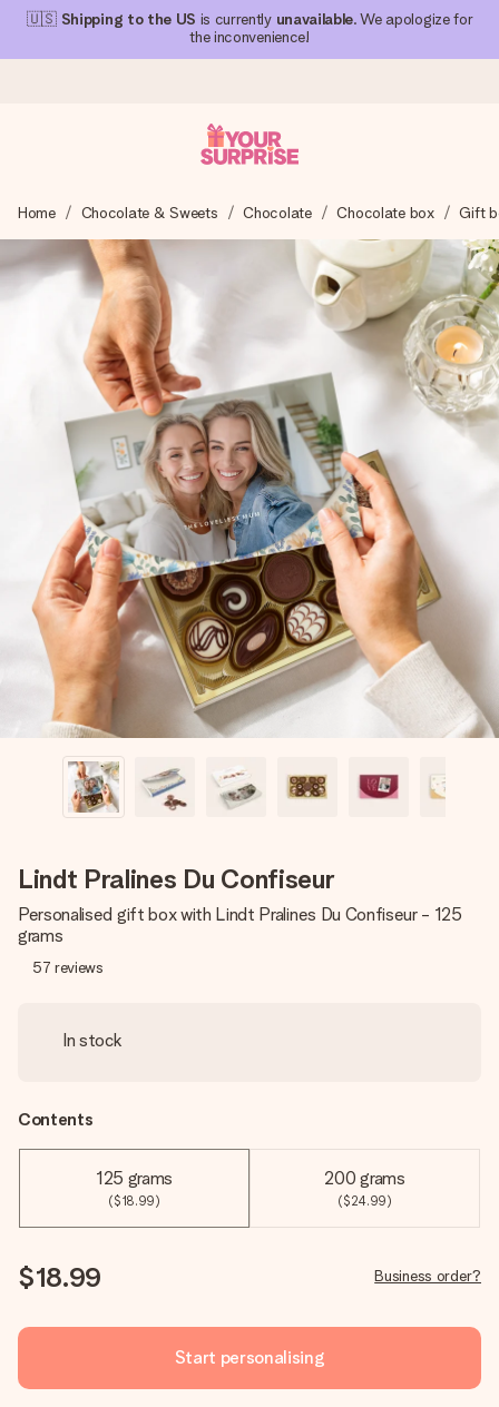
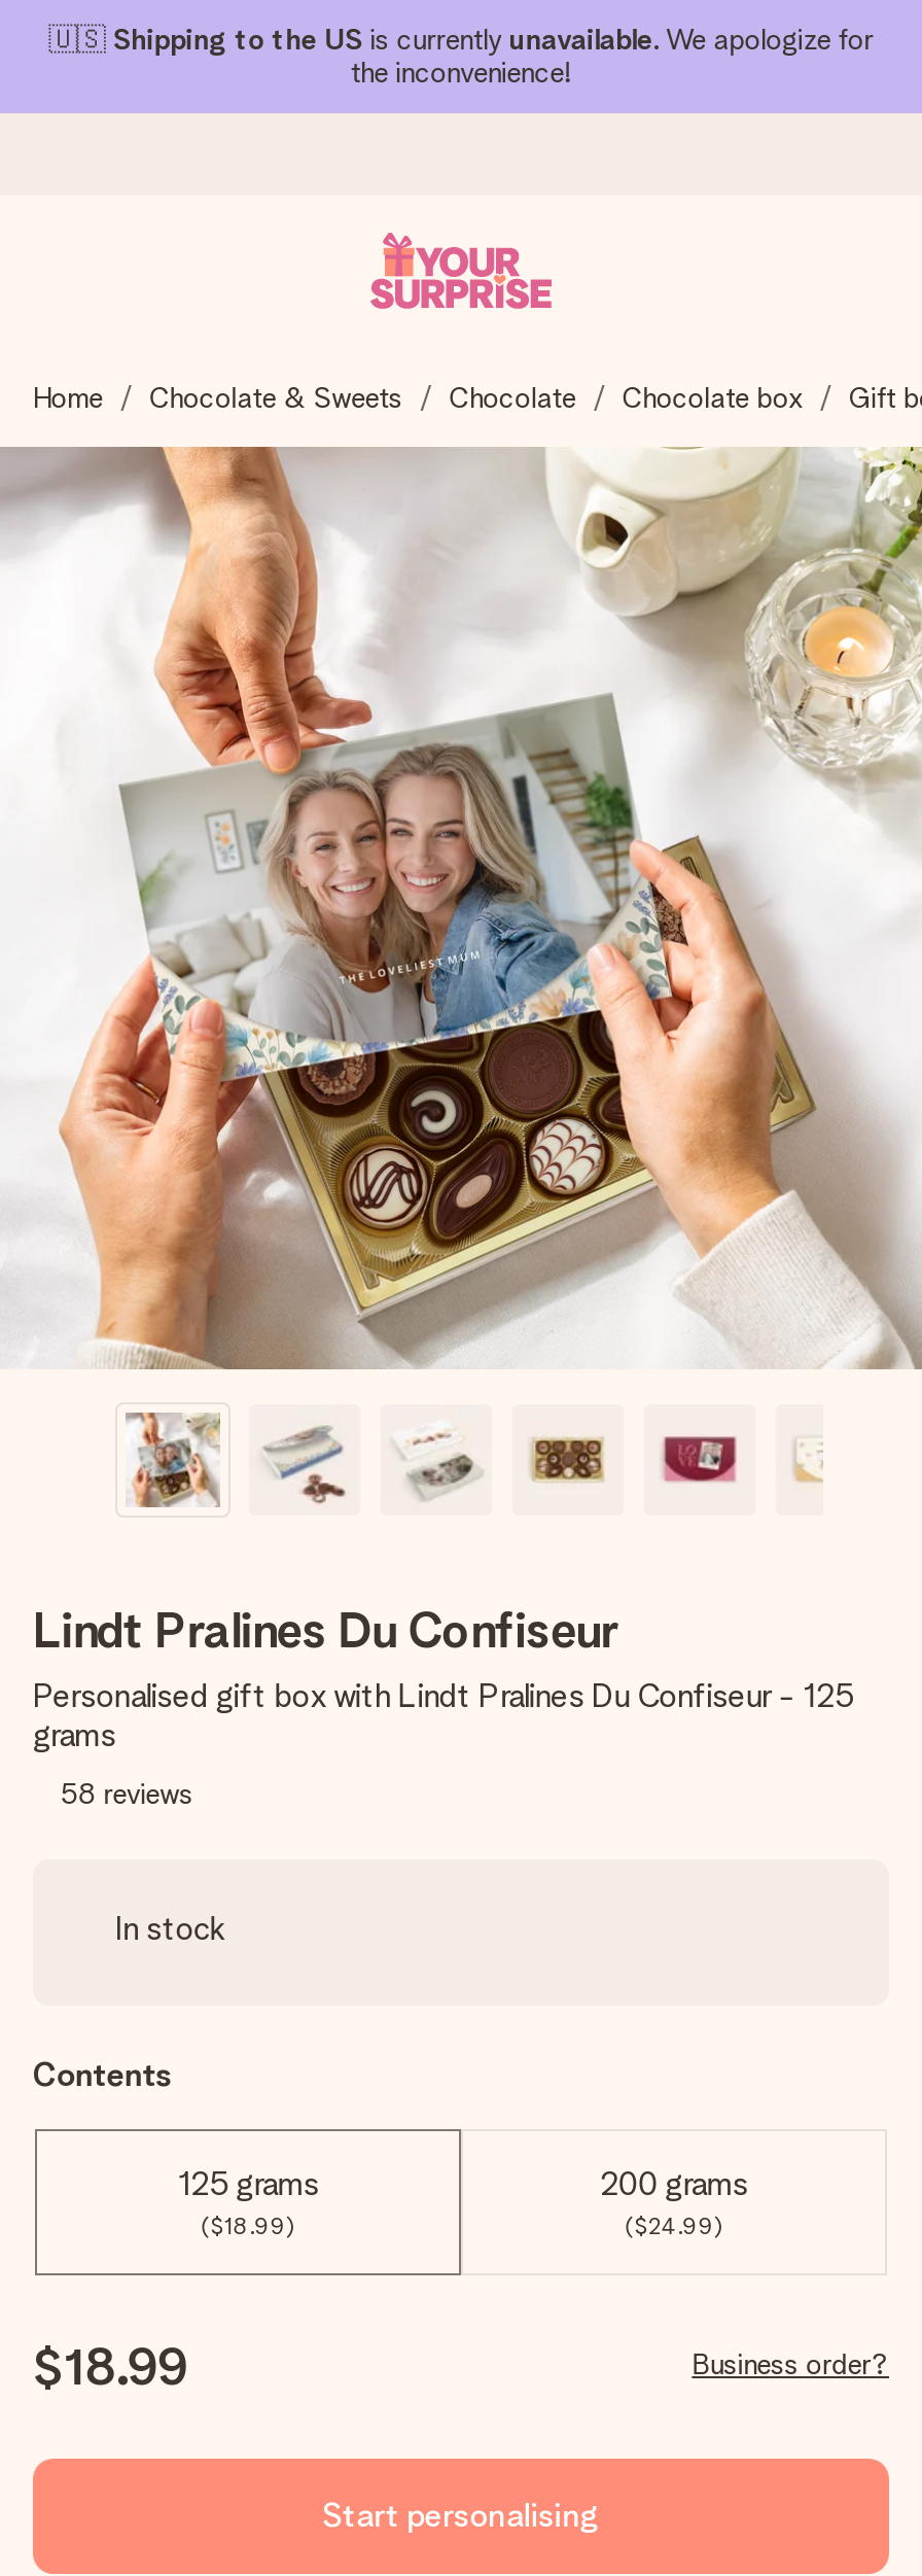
- 57 reviews
+ 58 reviews
